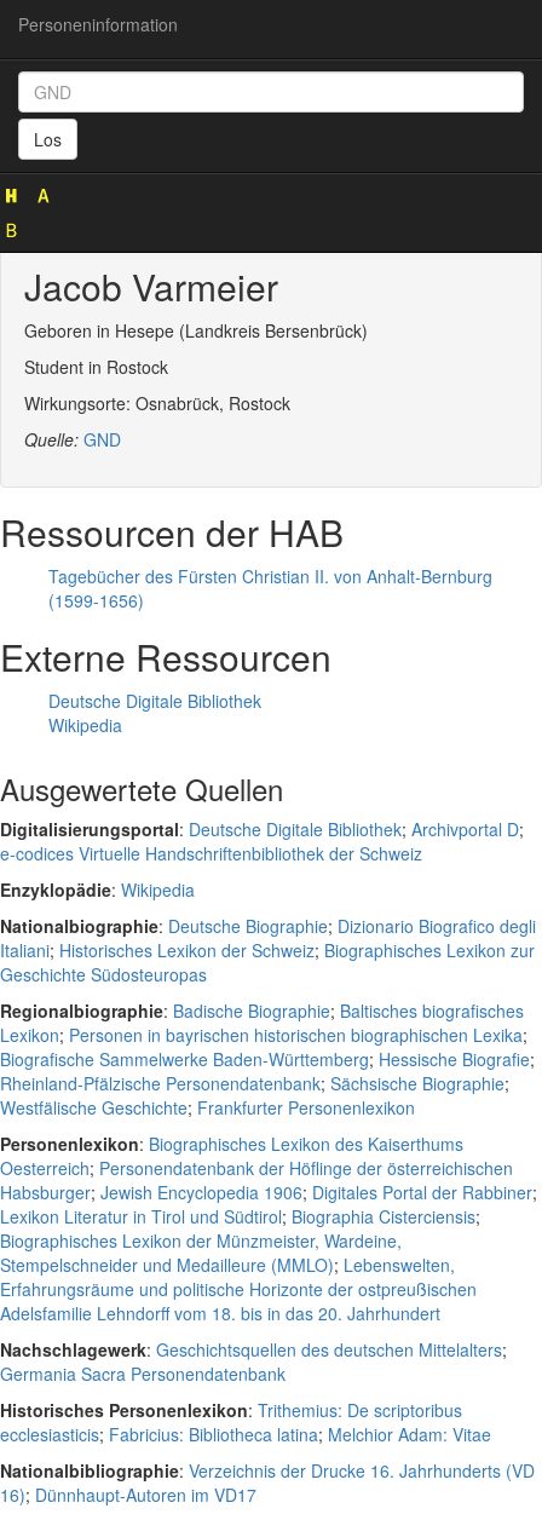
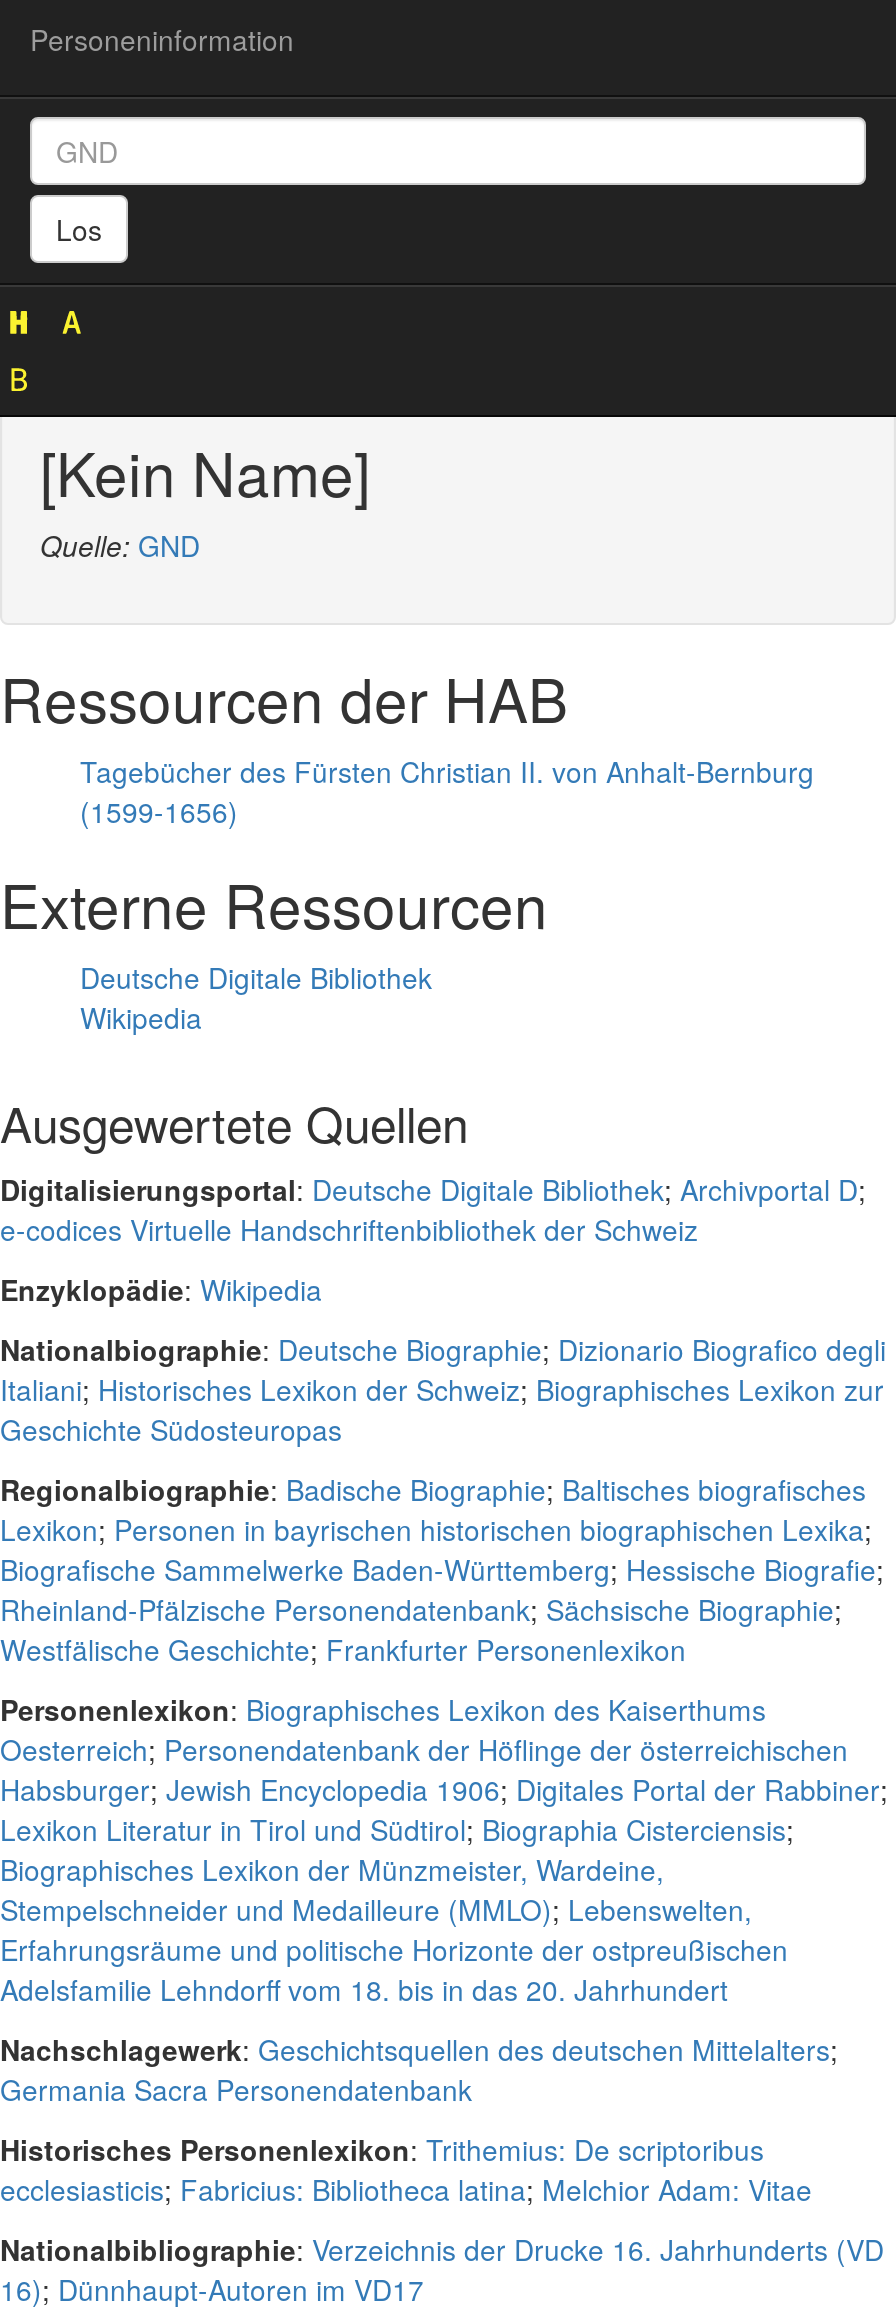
- Jacob Varmeier
- Geboren in Hesepe (Landkreis Bersenbrück)
- Student in Rostock
- Wirkungsorte: Osnabrück, Rostock
+ [Kein Name]
